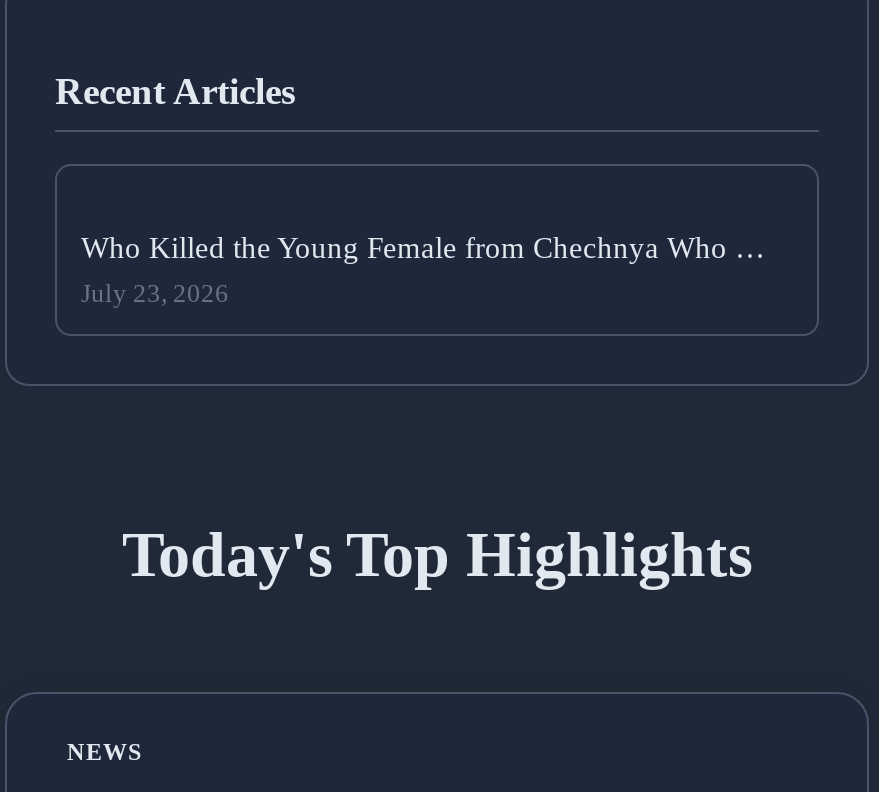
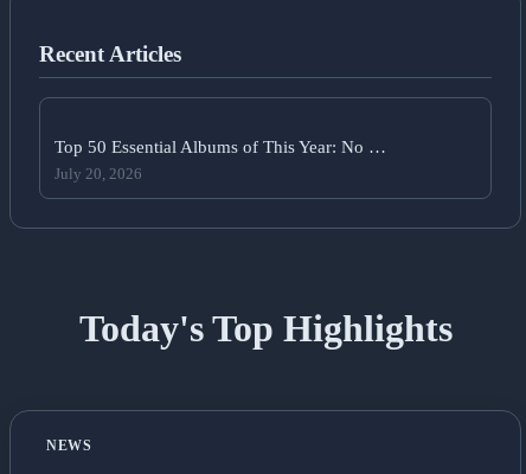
- Who Killed the Young Female from Chechnya Who …
+ Top 50 Essential Albums of This Year: No …

- July 23, 2026
+ July 20, 2026
